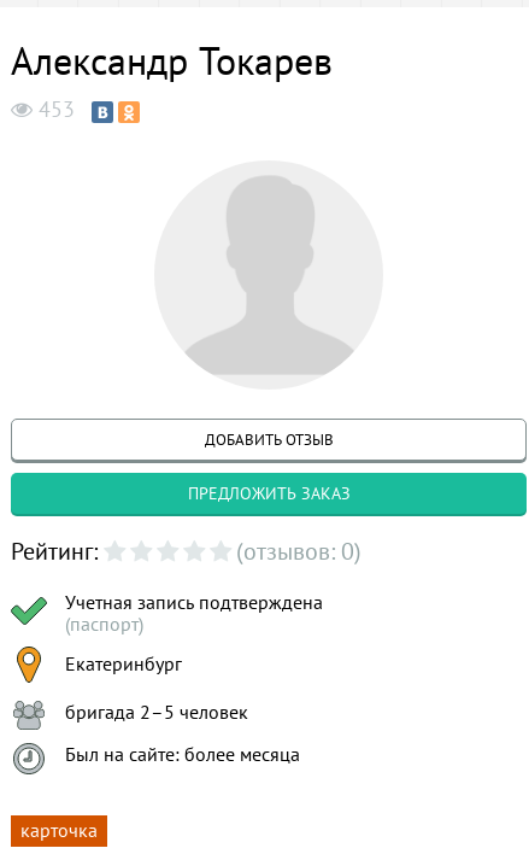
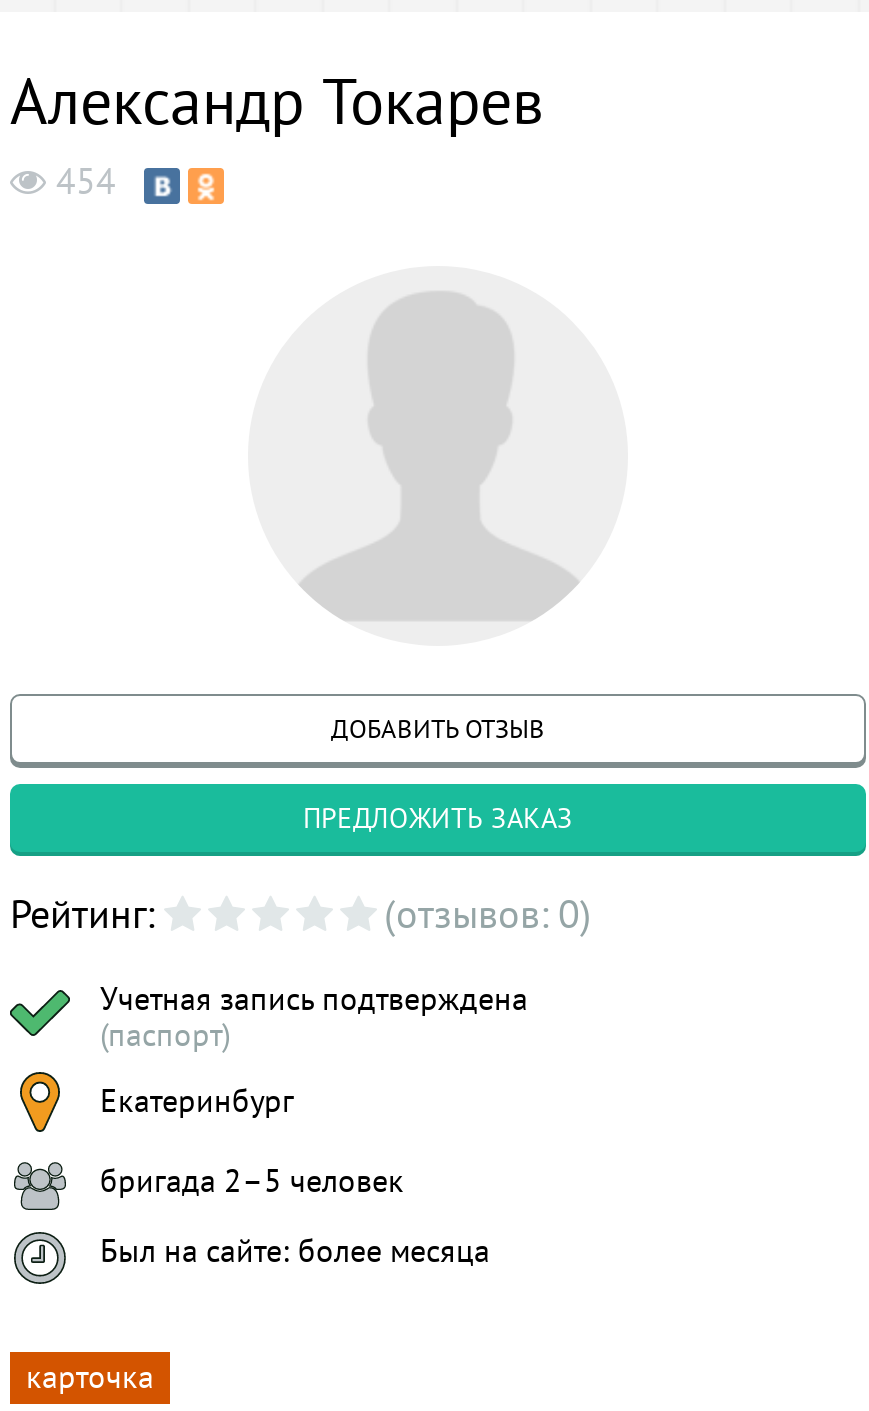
- 453
+ 454
